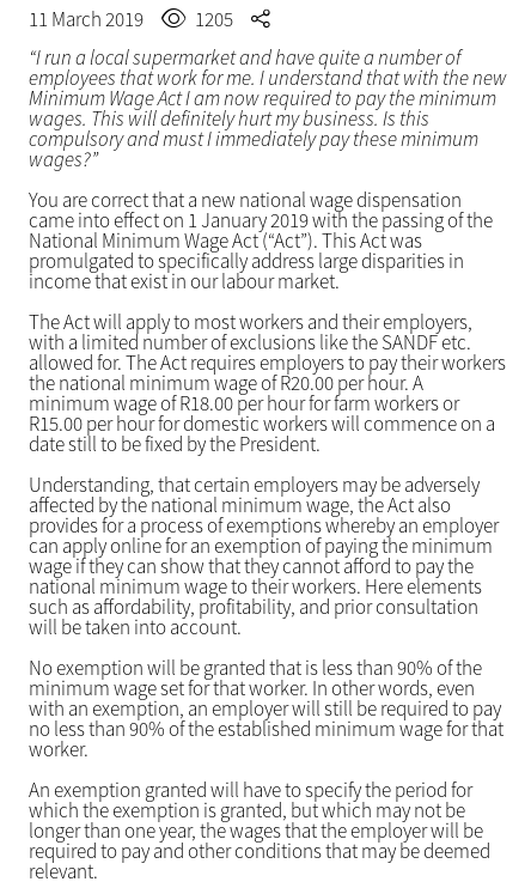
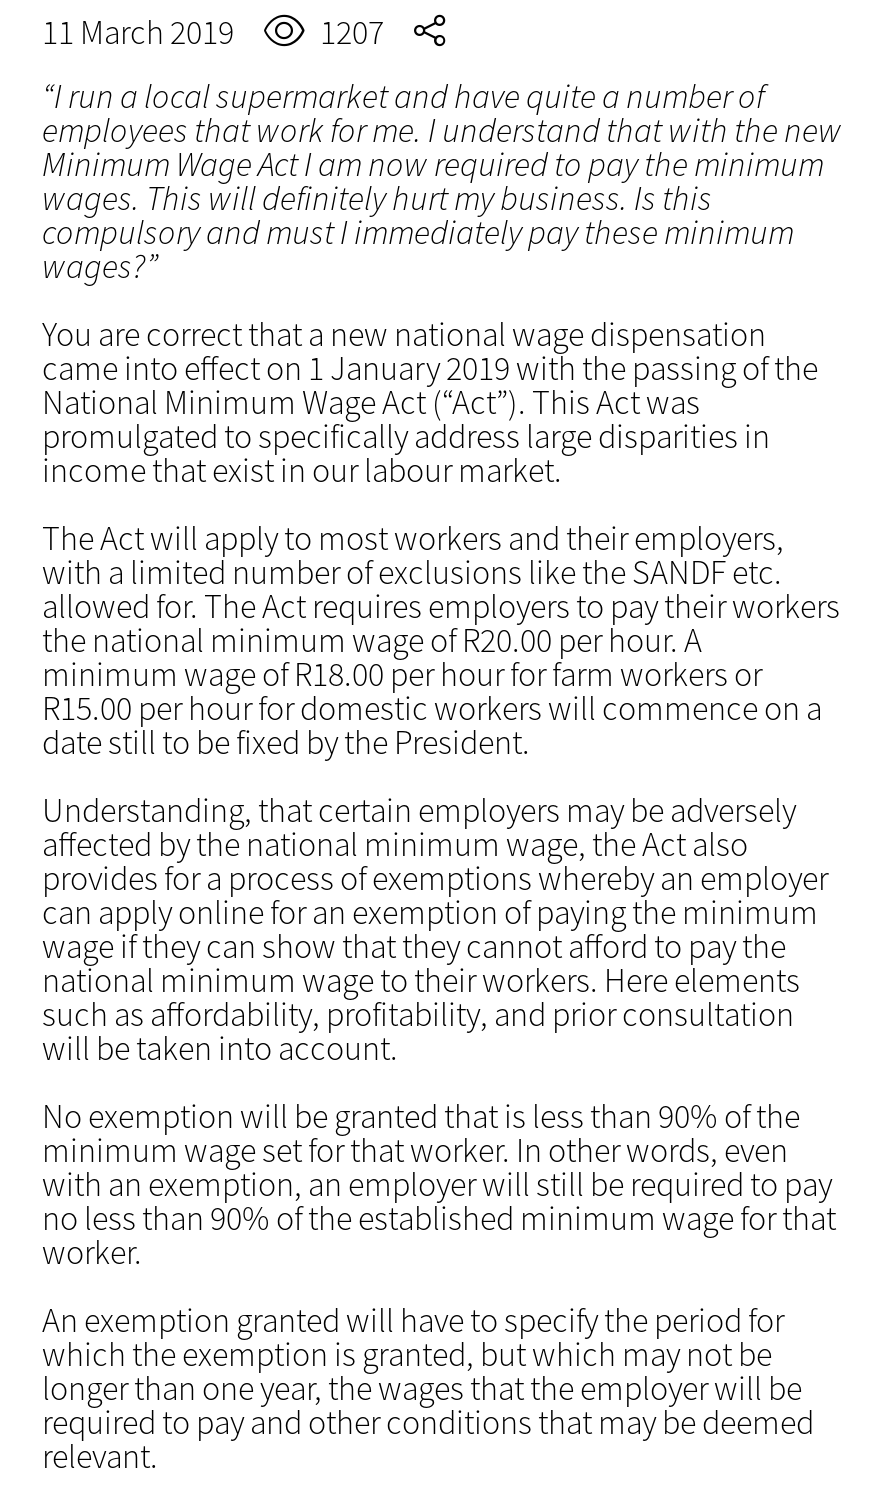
- 11 March 2019 1205
+ 11 March 2019 1207
